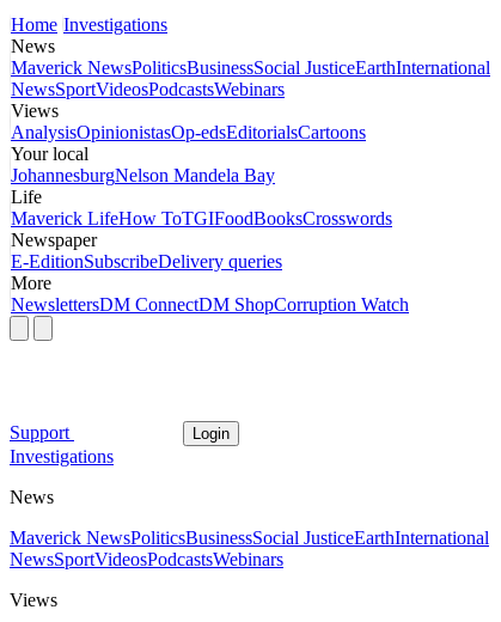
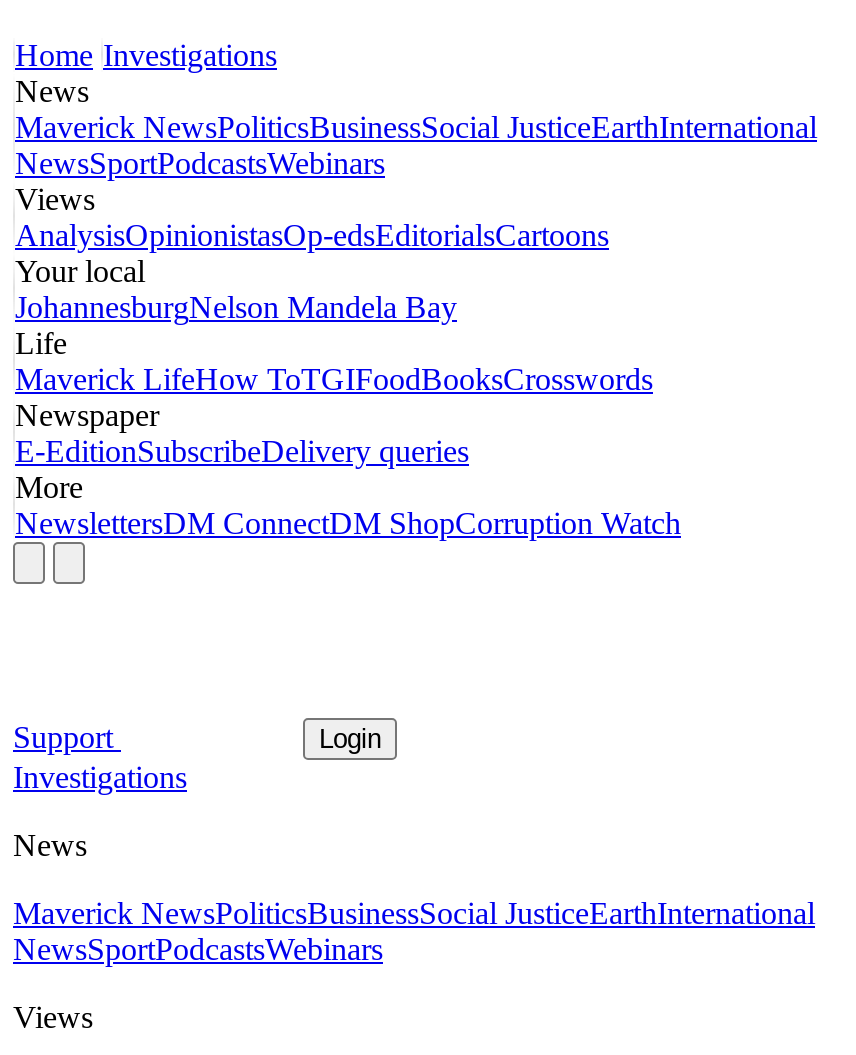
- NewsSportVideosPodcastsWebinars
+ NewsSportPodcastsWebinars

- NewsSportVideosPodcastsWebinars
+ NewsSportPodcastsWebinars
